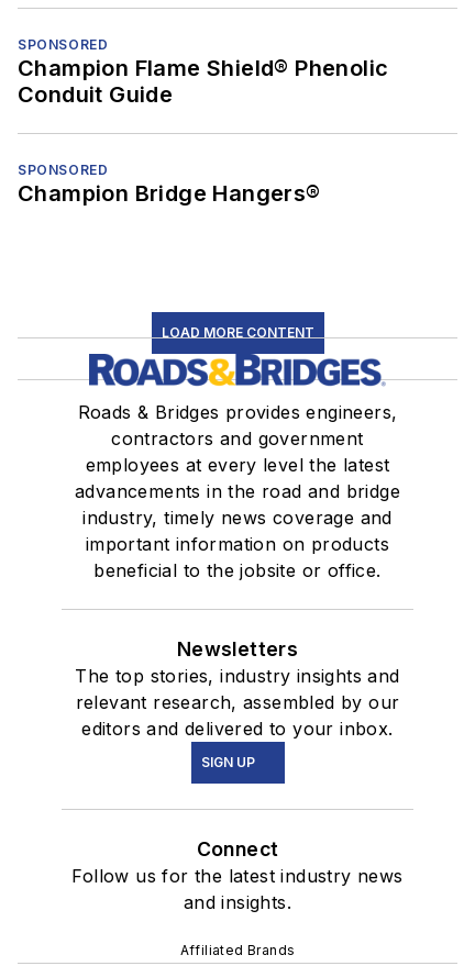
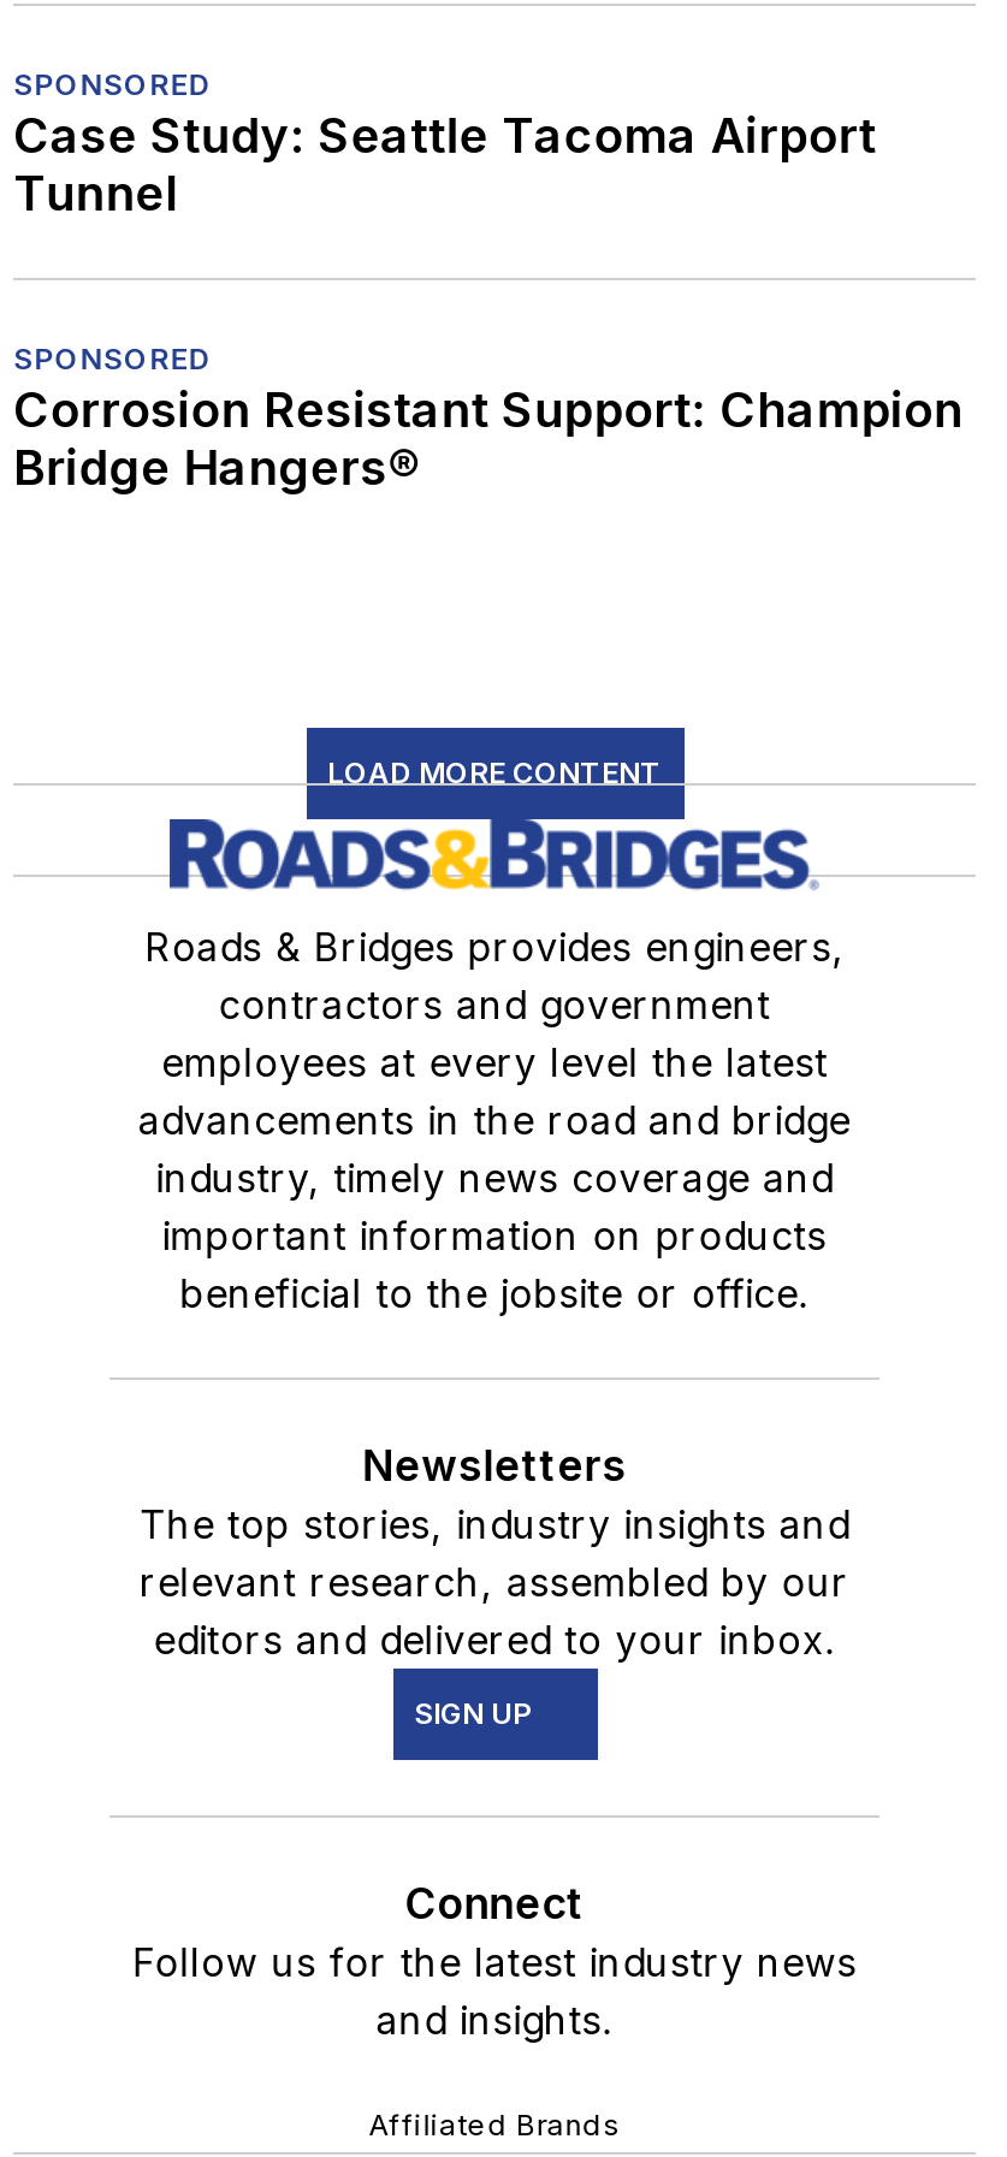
- Champion Flame Shield® Phenolic
- Conduit Guide
+ Case Study: Seattle Tacoma Airport
+ Tunnel

- Champion Bridge Hangers®
+ Corrosion Resistant Support: Champion
+ Bridge Hangers®
